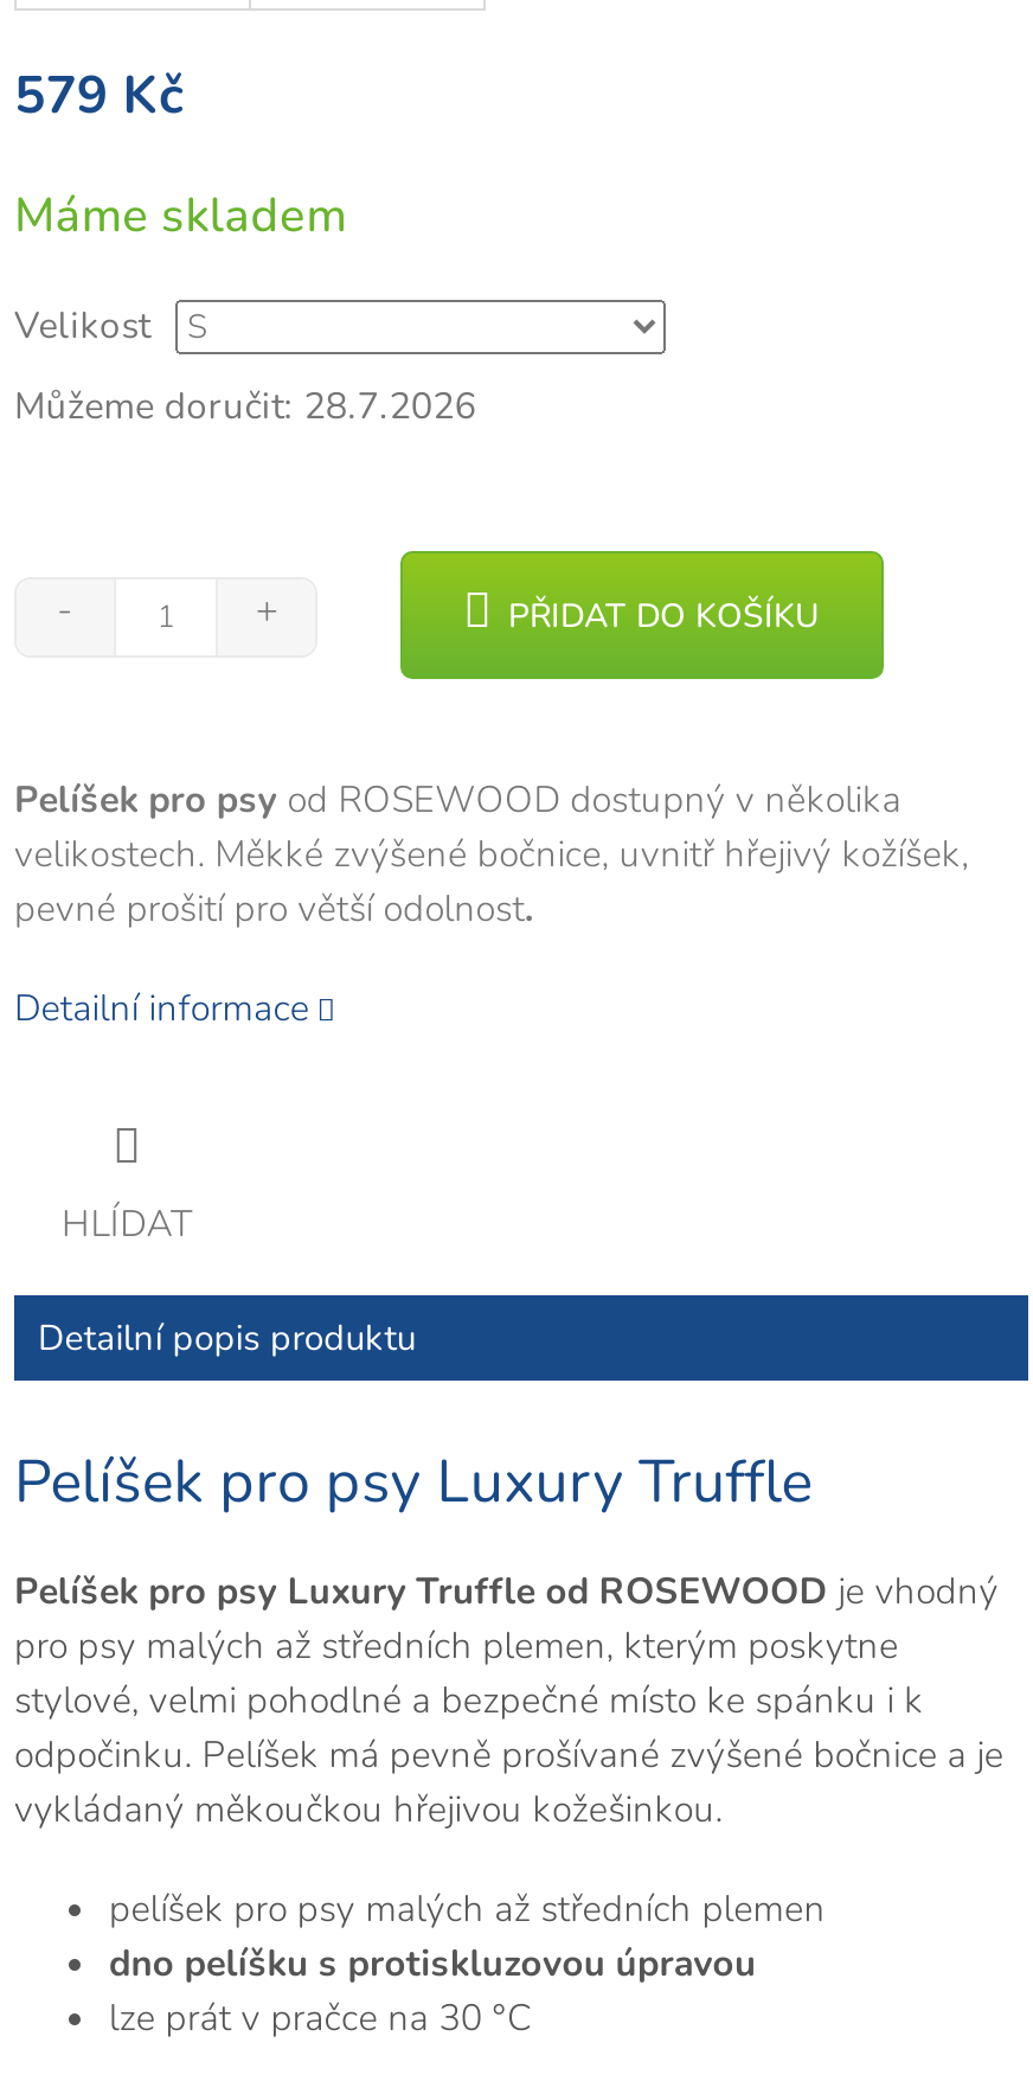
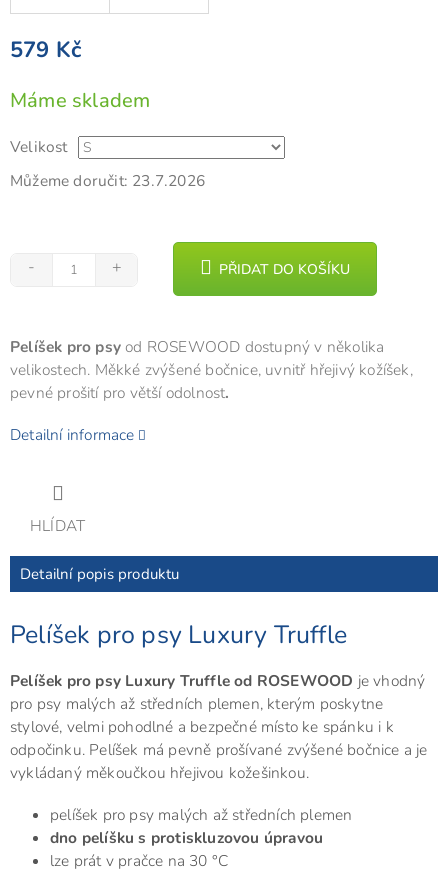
- Můžeme doručit: 28.7.2026
+ Můžeme doručit: 23.7.2026
